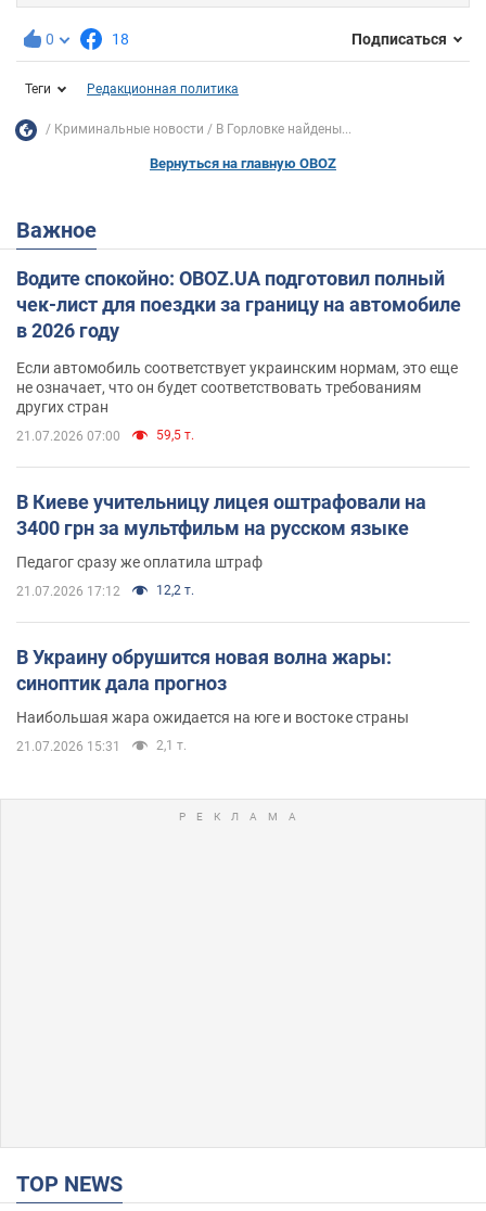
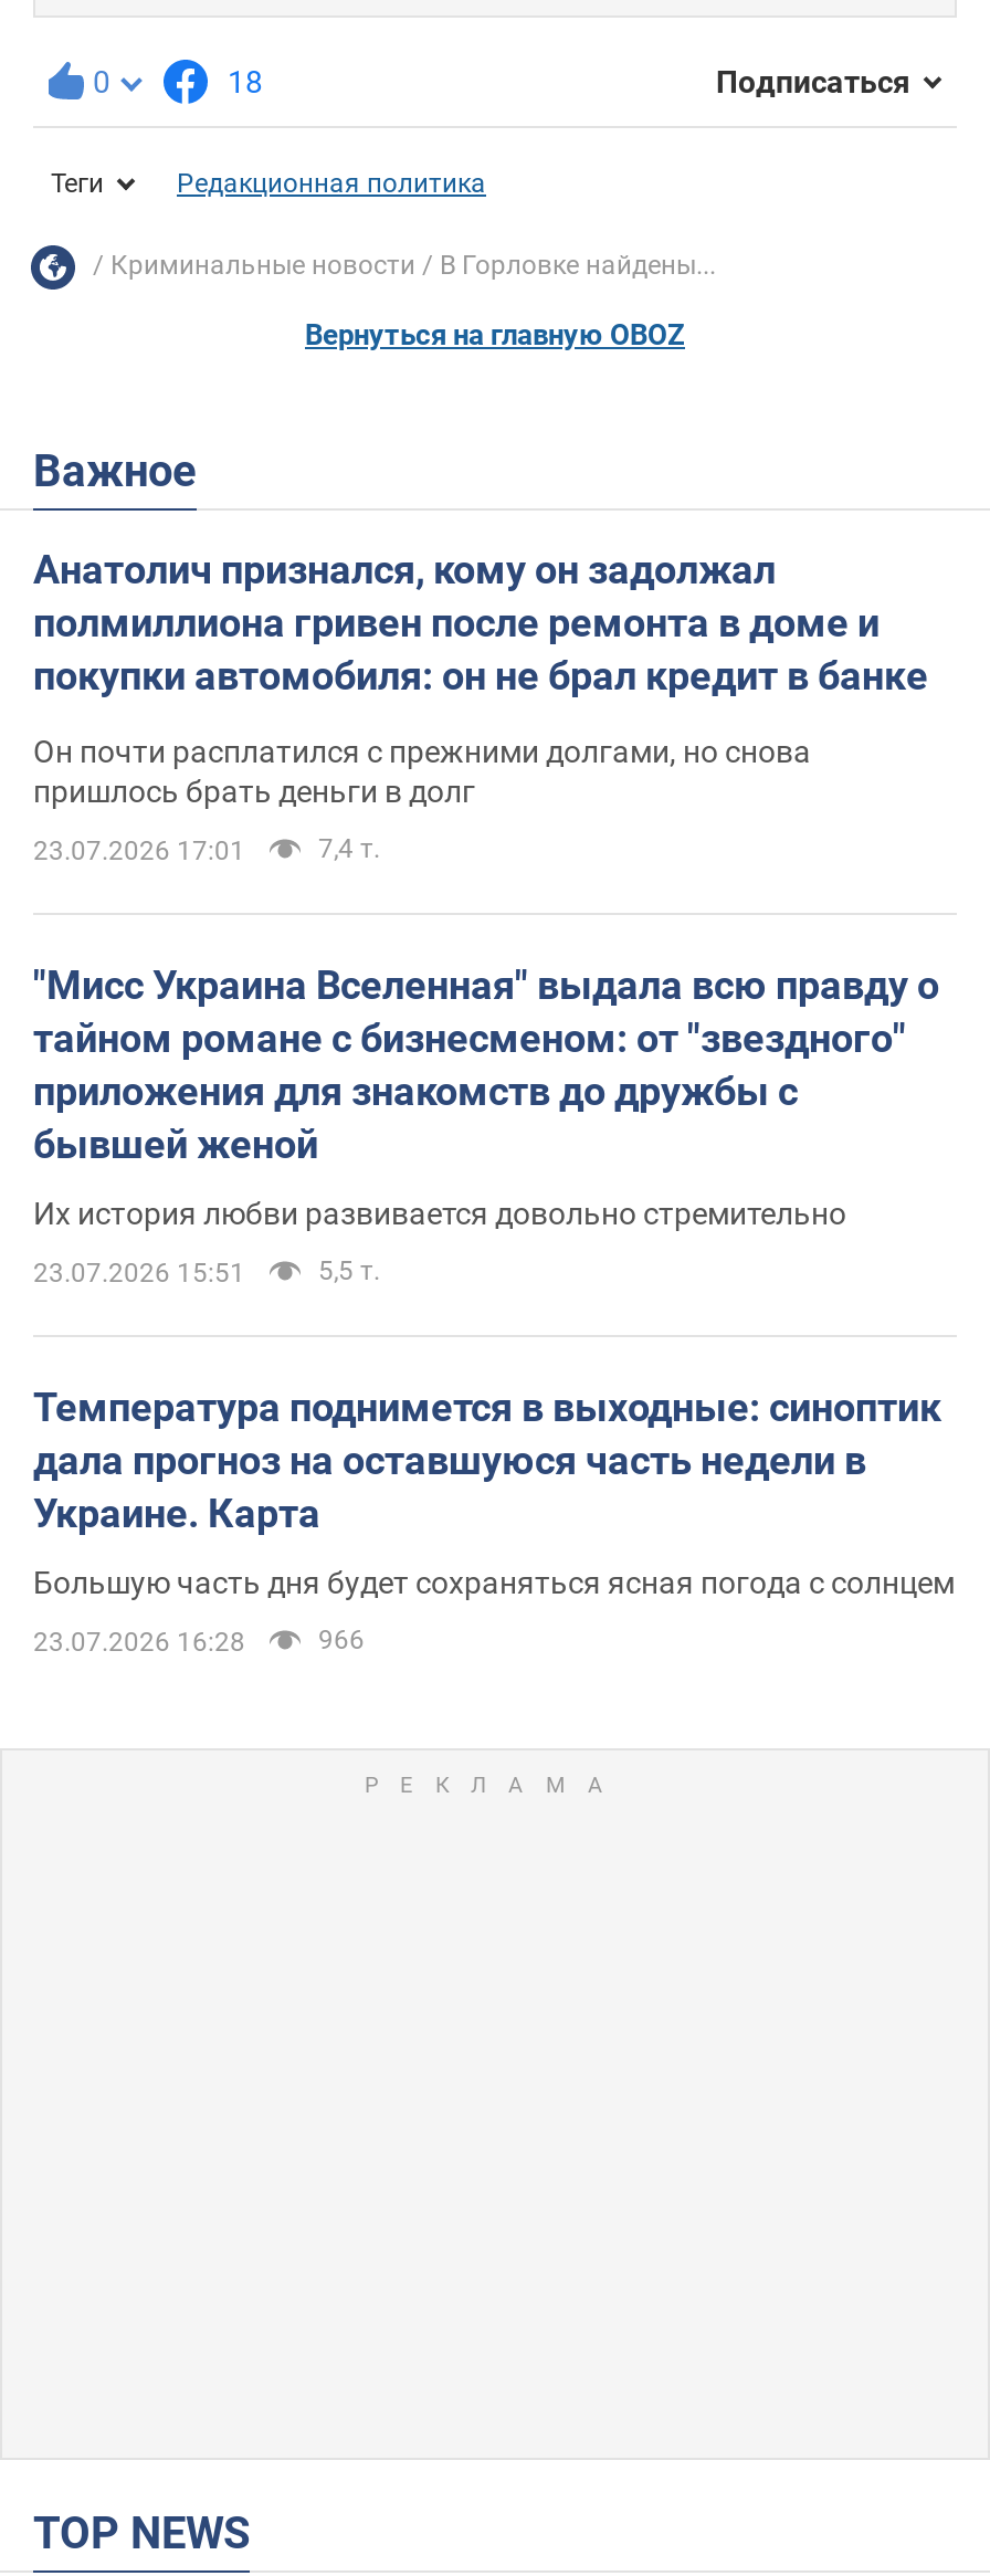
- Водите спокойно: OBOZ.UA подготовил полный
- чек-лист для поездки за границу на автомобиле
- в 2026 году
+ Анатолич признался, кому он задолжал
+ полмиллиона гривен после ремонта в доме и
+ покупки автомобиля: он не брал кредит в банке

- Если автомобиль соответствует украинским нормам, это еще
- не означает, что он будет соответствовать требованиям
- других стран
+ Он почти расплатился с прежними долгами, но снова
+ пришлось брать деньги в долг

- 21.07.2026 07:00
- 59,5 т.
+ 23.07.2026 17:01
+ 7,4 т.

- В Киеве учительницу лицея оштрафовали на
- 3400 грн за мультфильм на русском языке
+ "Мисс Украина Вселенная" выдала всю правду о
+ тайном романе с бизнесменом: от "звездного"
+ приложения для знакомств до дружбы с
+ бывшей женой

- Педагог сразу же оплатила штраф
+ Их история любви развивается довольно стремительно

- 21.07.2026 17:12
- 12,2 т.
+ 23.07.2026 15:51
+ 5,5 т.

- В Украину обрушится новая волна жары:
- синоптик дала прогноз
+ Температура поднимется в выходные: синоптик
+ дала прогноз на оставшуюся часть недели в
+ Украине. Карта

- Наибольшая жара ожидается на юге и востоке страны
+ Большую часть дня будет сохраняться ясная погода с солнцем

- 21.07.2026 15:31
- 2,1 т.
+ 23.07.2026 16:28
+ 966
